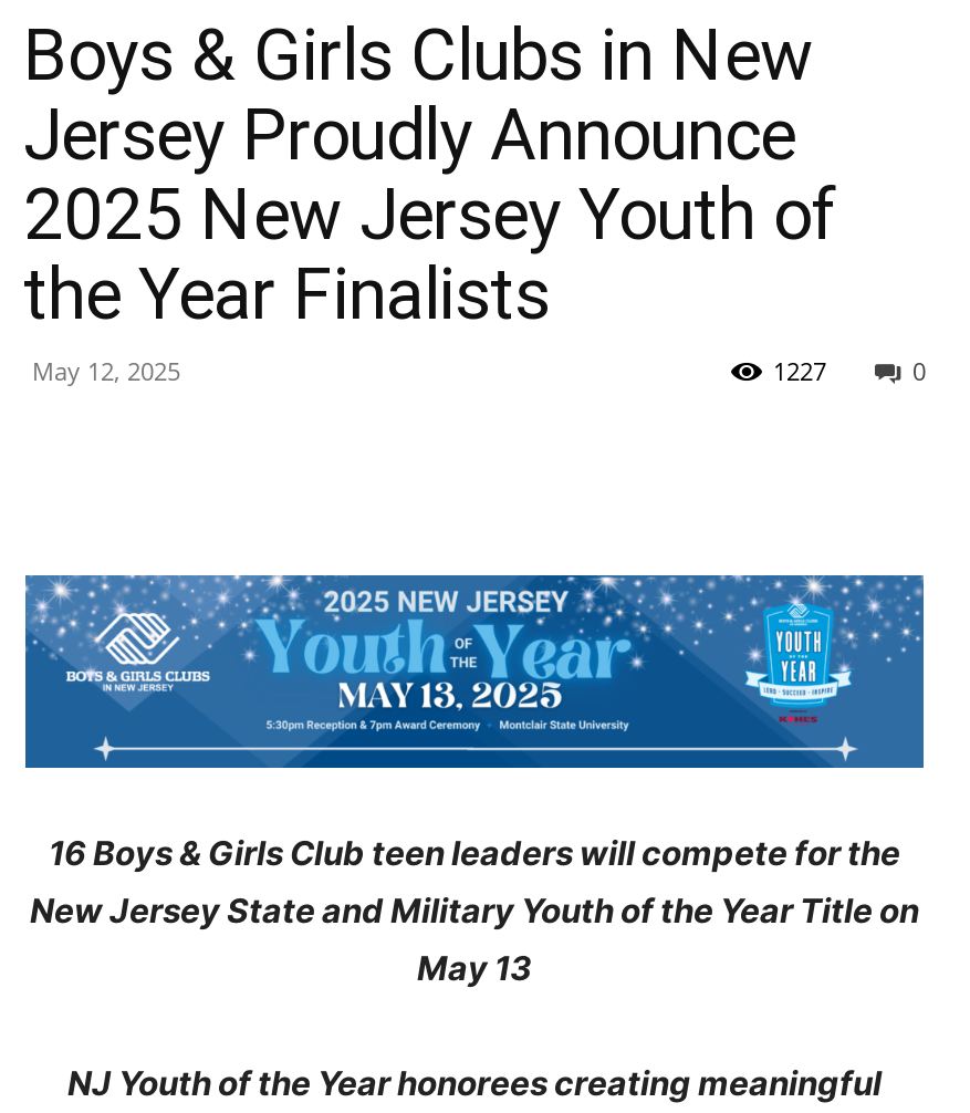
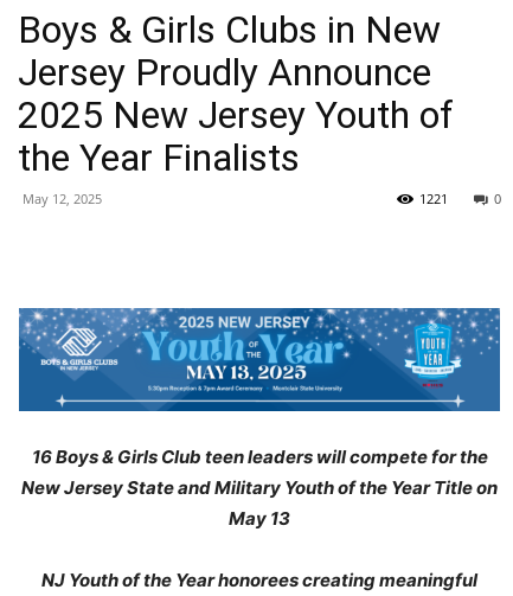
- 1227
+ 1221
